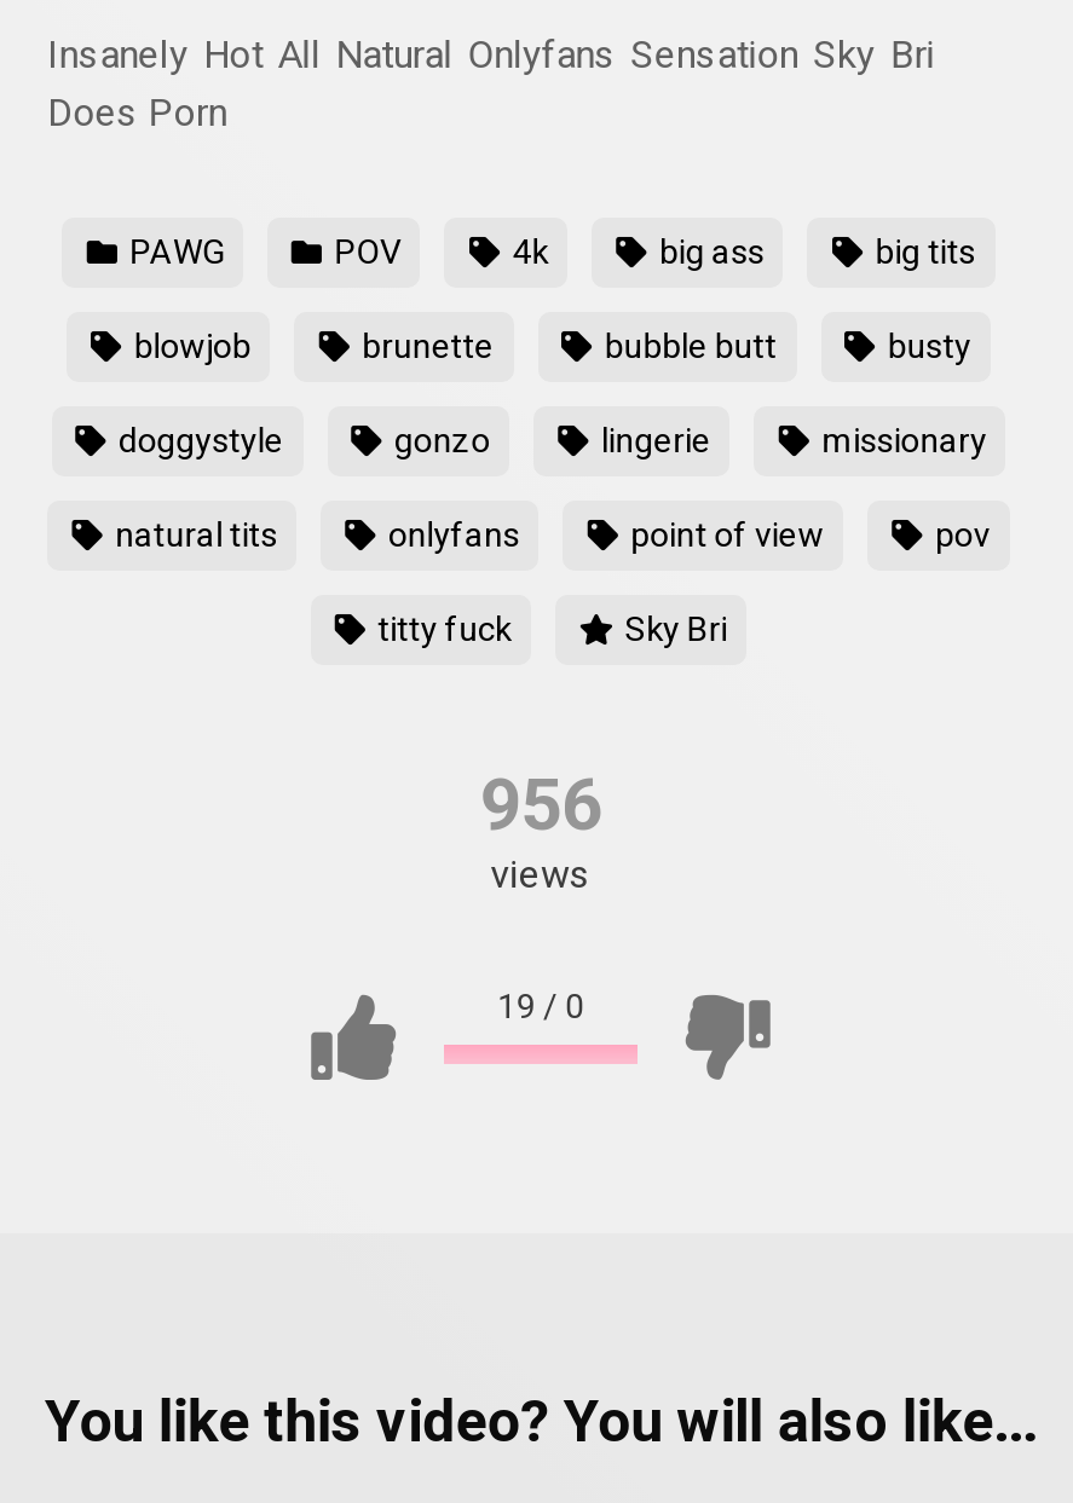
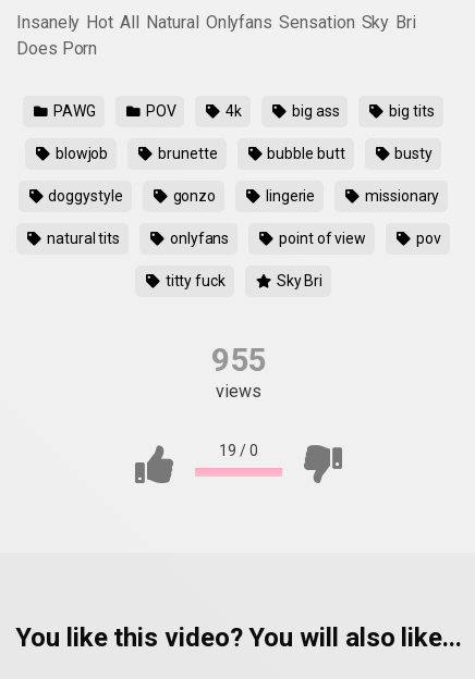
- 956
+ 955
